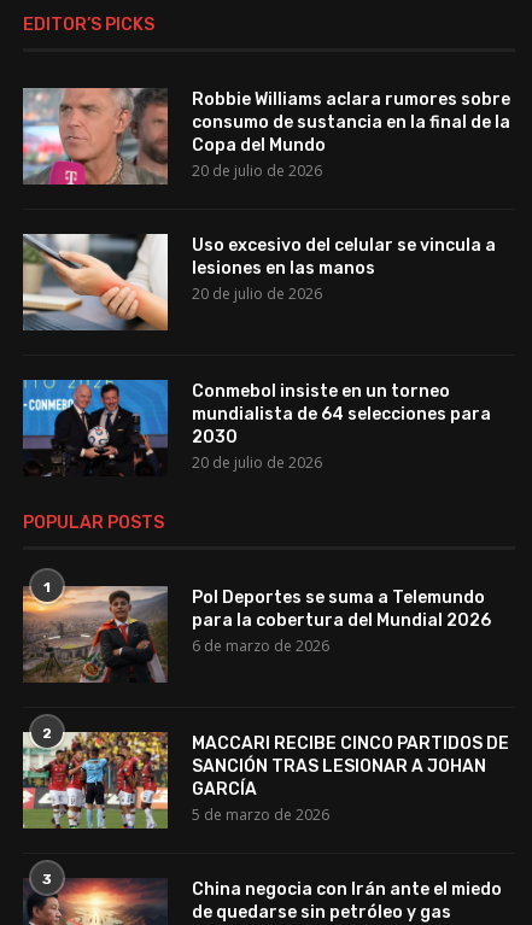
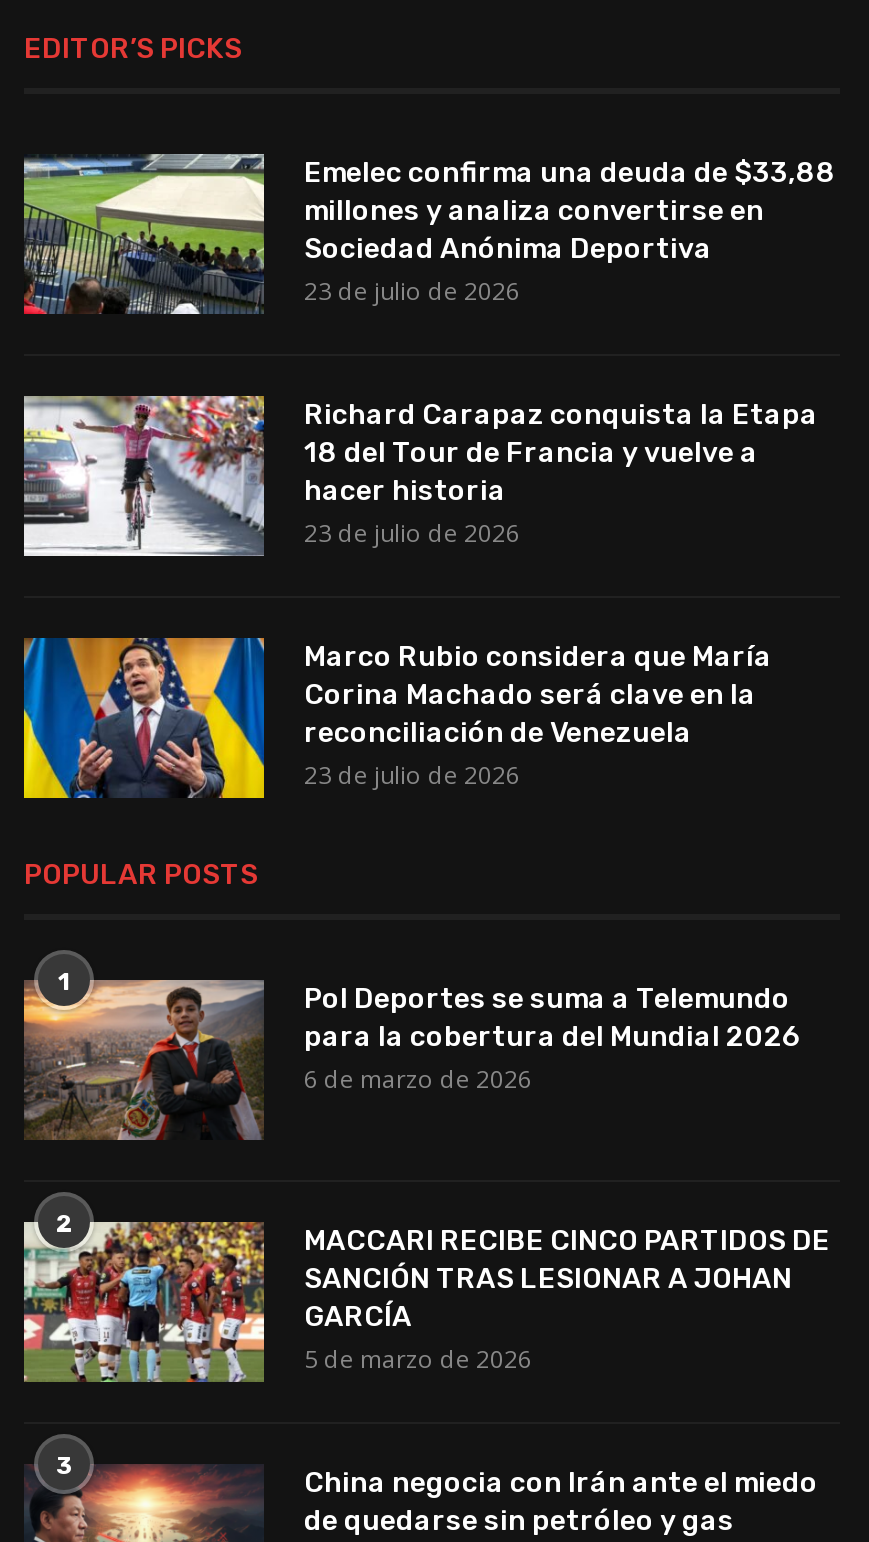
- [image]
- Robbie Williams aclara rumores sobre
- consumo de sustancia en la final de la
- Copa del Mundo
- 20 de julio de 2026
+ [image]
+ Emelec confirma una deuda de $33,88
+ millones y analiza convertirse en
+ Sociedad Anónima Deportiva
+ 23 de julio de 2026

- [image]
- Uso excesivo del celular se vincula a
- lesiones en las manos
- 20 de julio de 2026
+ [image]
+ Richard Carapaz conquista la Etapa
+ 18 del Tour de Francia y vuelve a
+ hacer historia
+ 23 de julio de 2026

- [image]
- Conmebol insiste en un torneo
- mundialista de 64 selecciones para
- 2030
- 20 de julio de 2026
+ [image]
+ Marco Rubio considera que María
+ Corina Machado será clave en la
+ reconciliación de Venezuela
+ 23 de julio de 2026
